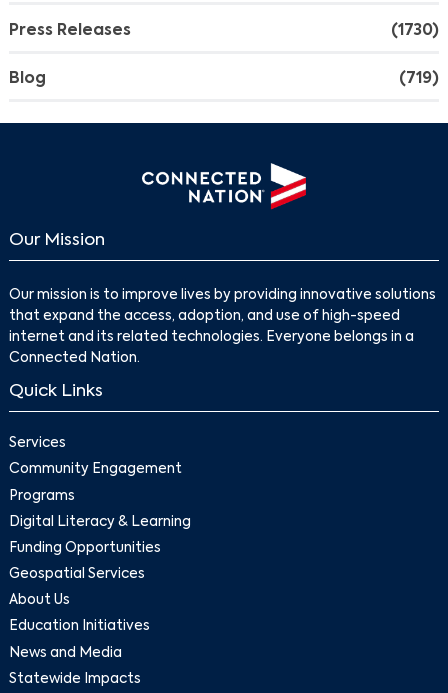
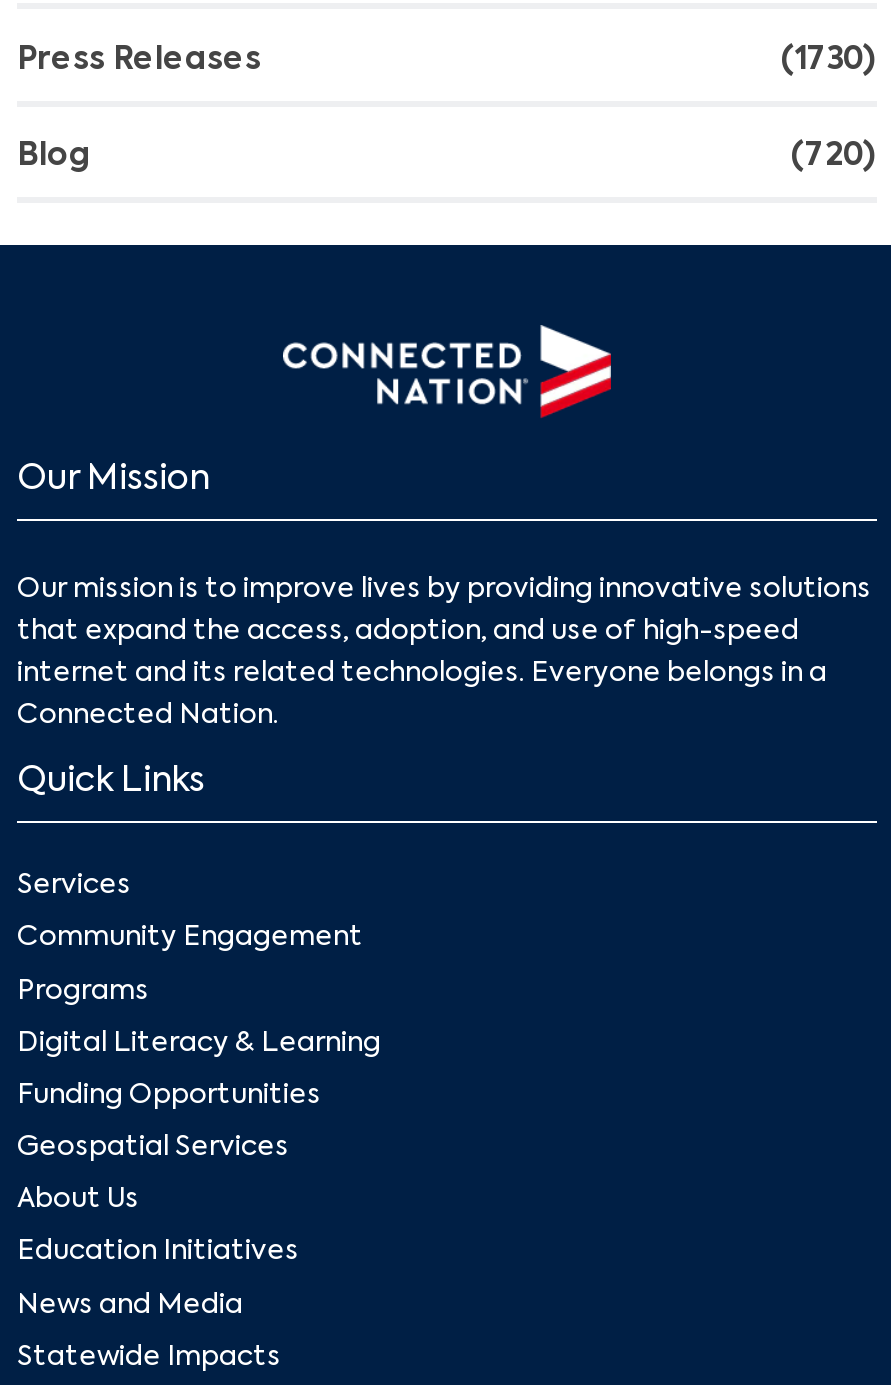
- (719)
+ (720)
